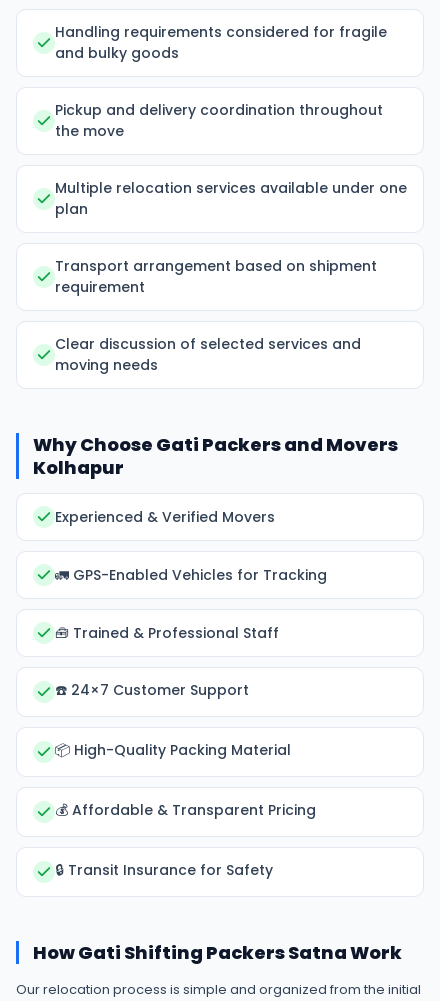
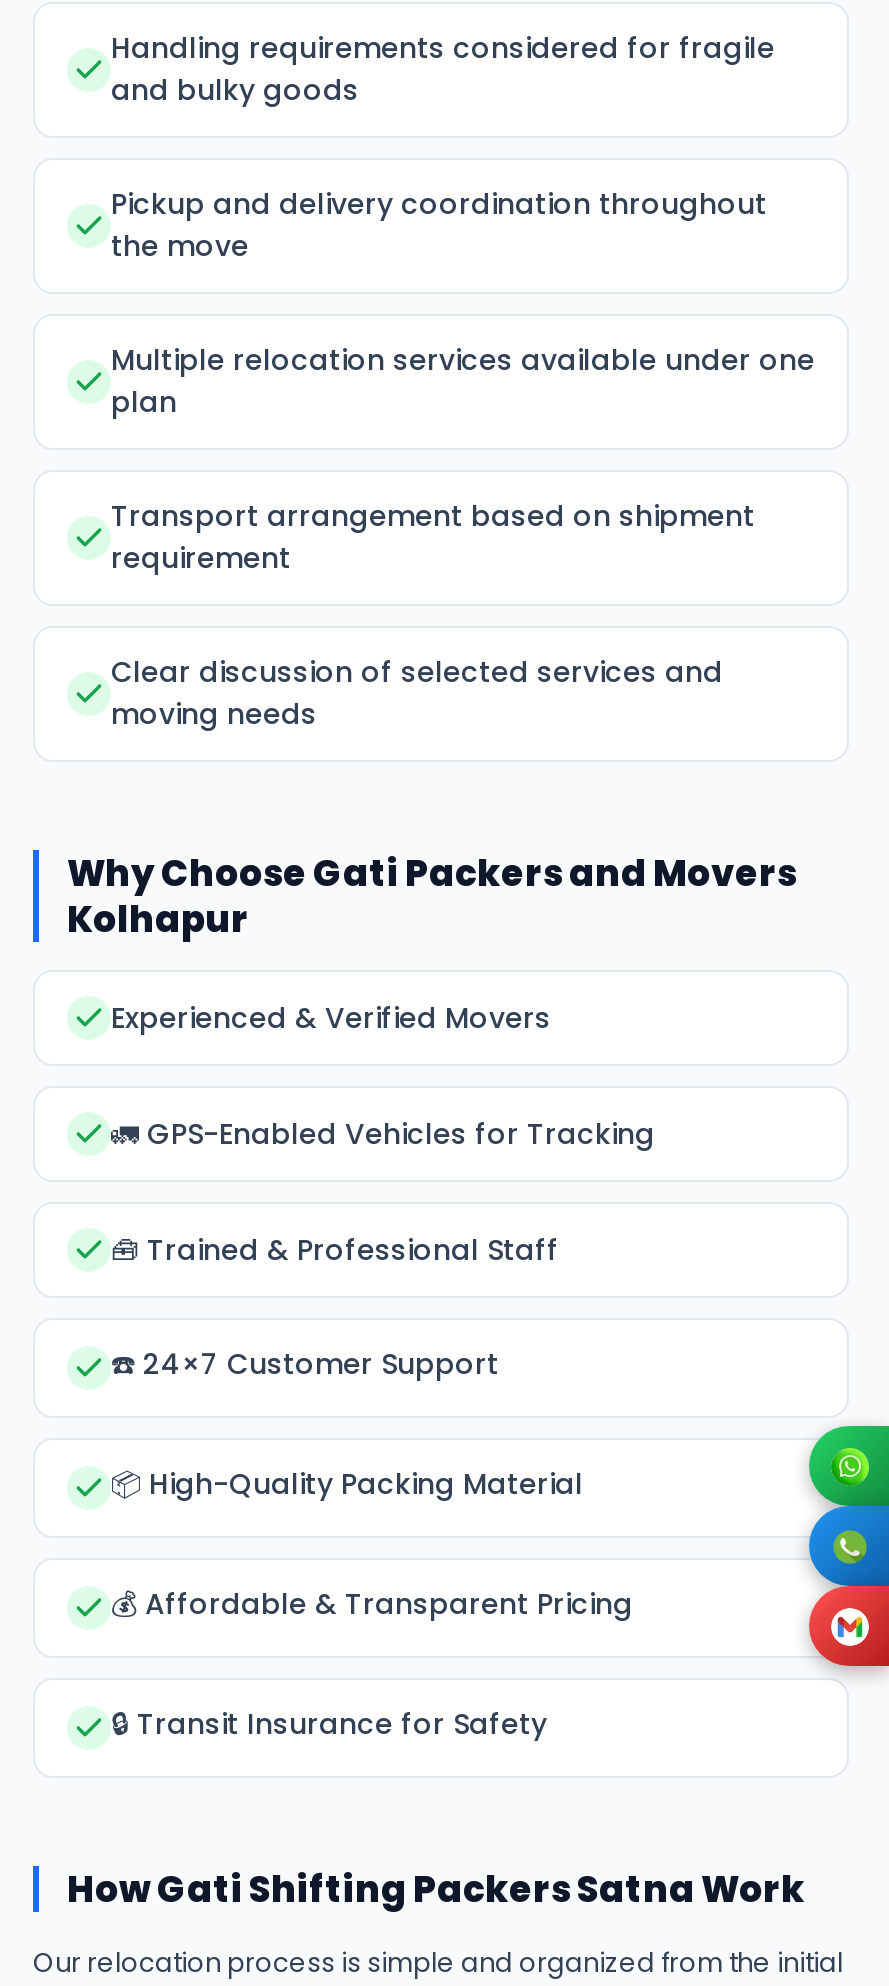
+ [image]
